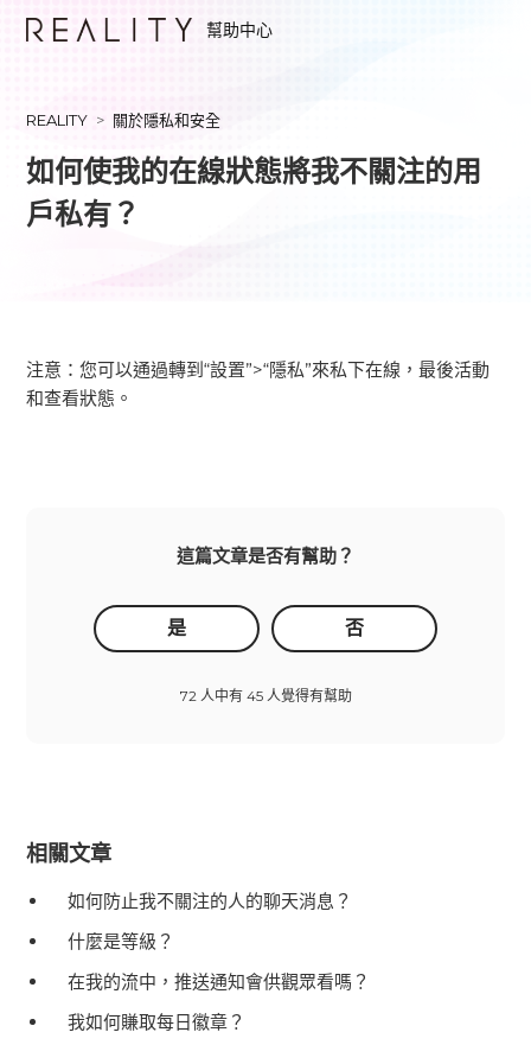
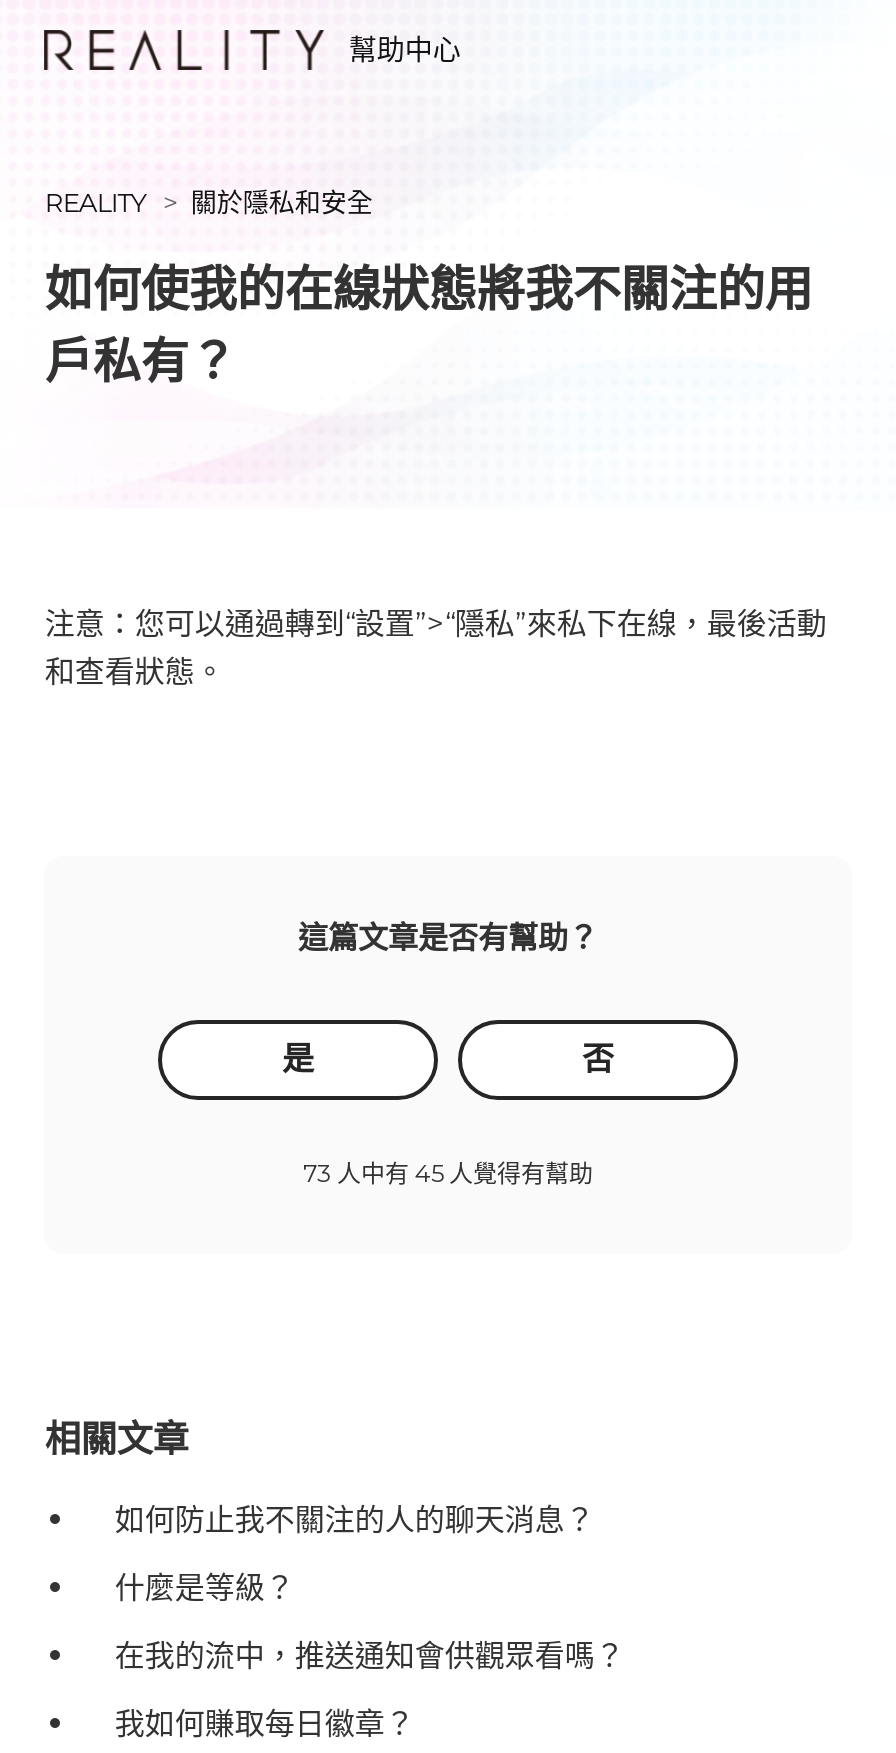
- 72 人中有 45 人覺得有幫助
+ 73 人中有 45 人覺得有幫助
